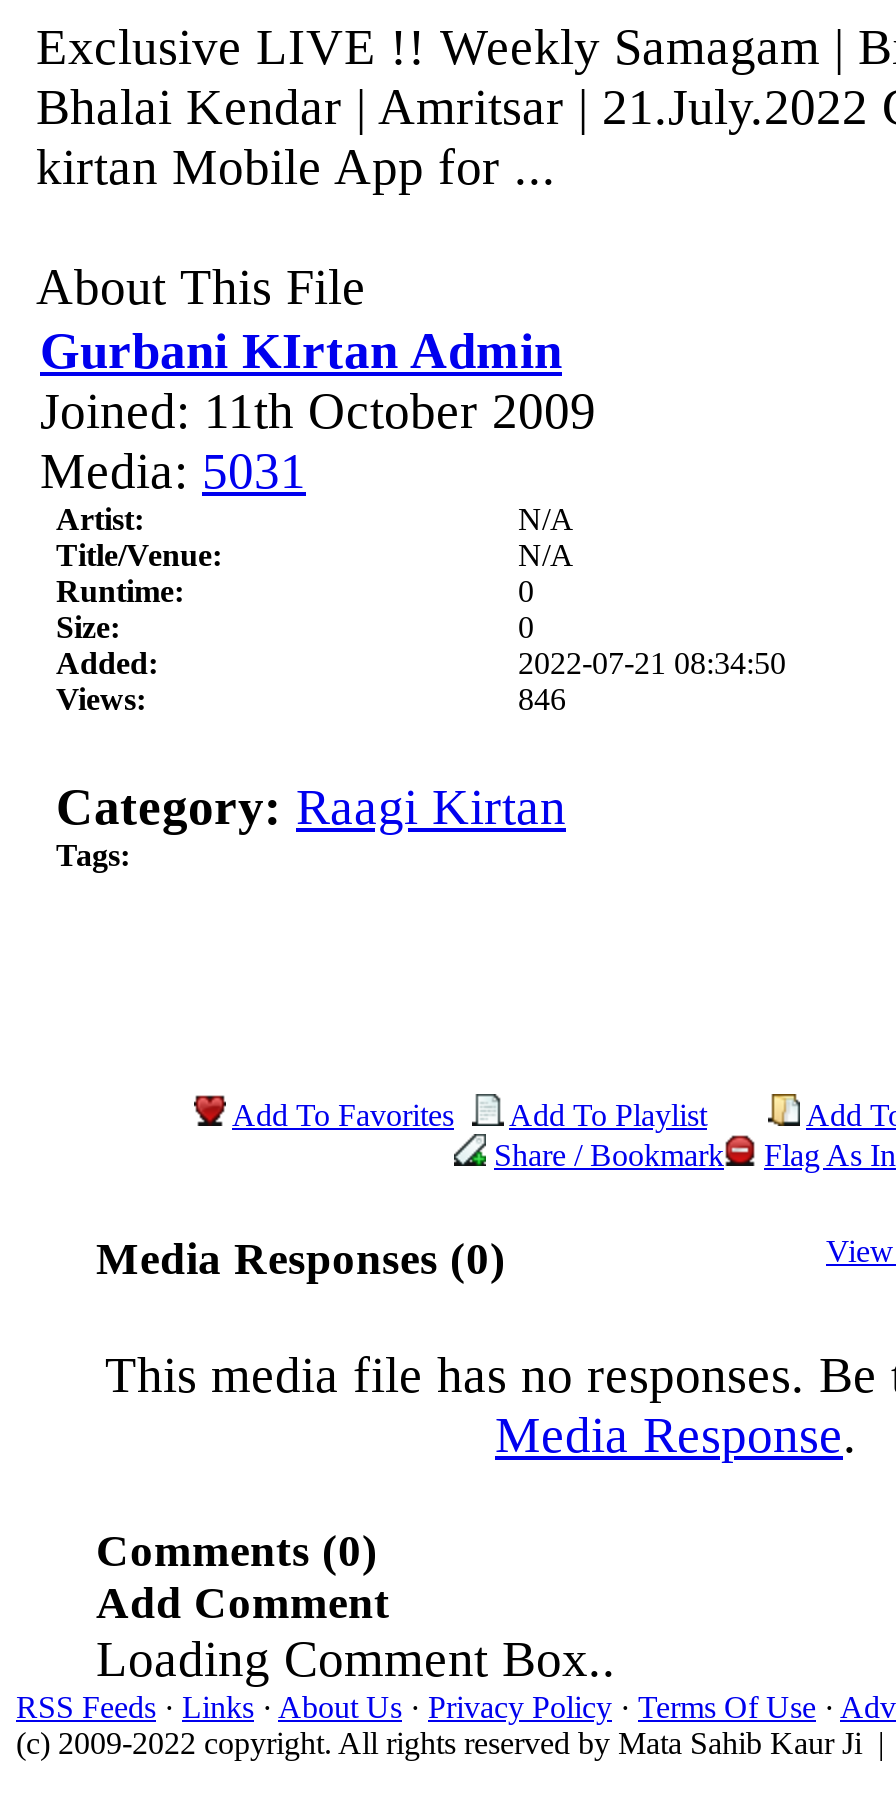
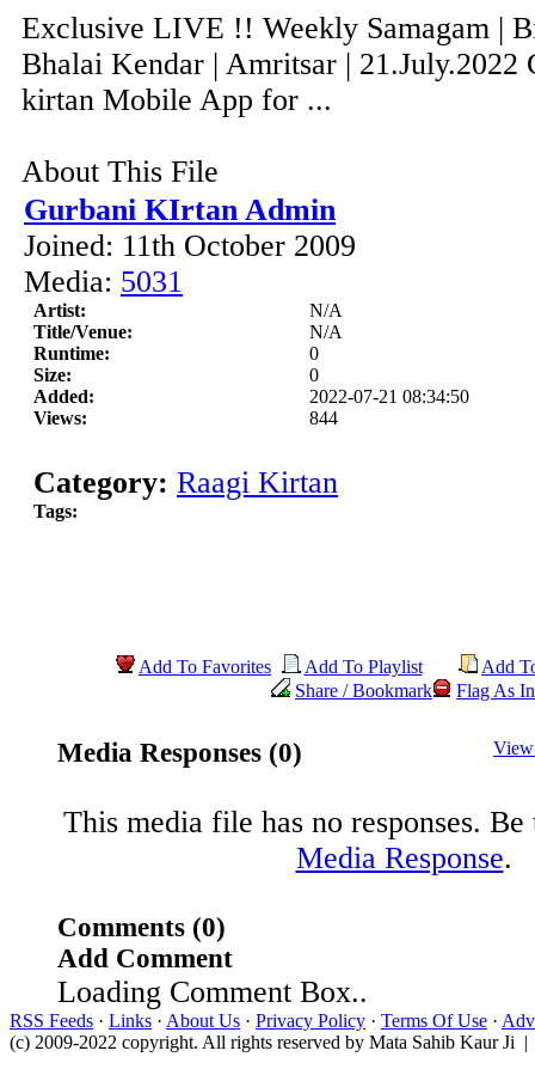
- 846
+ 844
